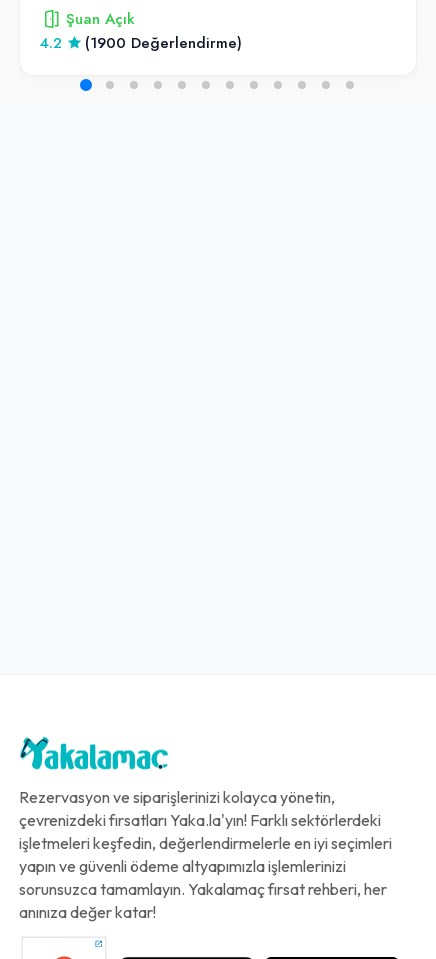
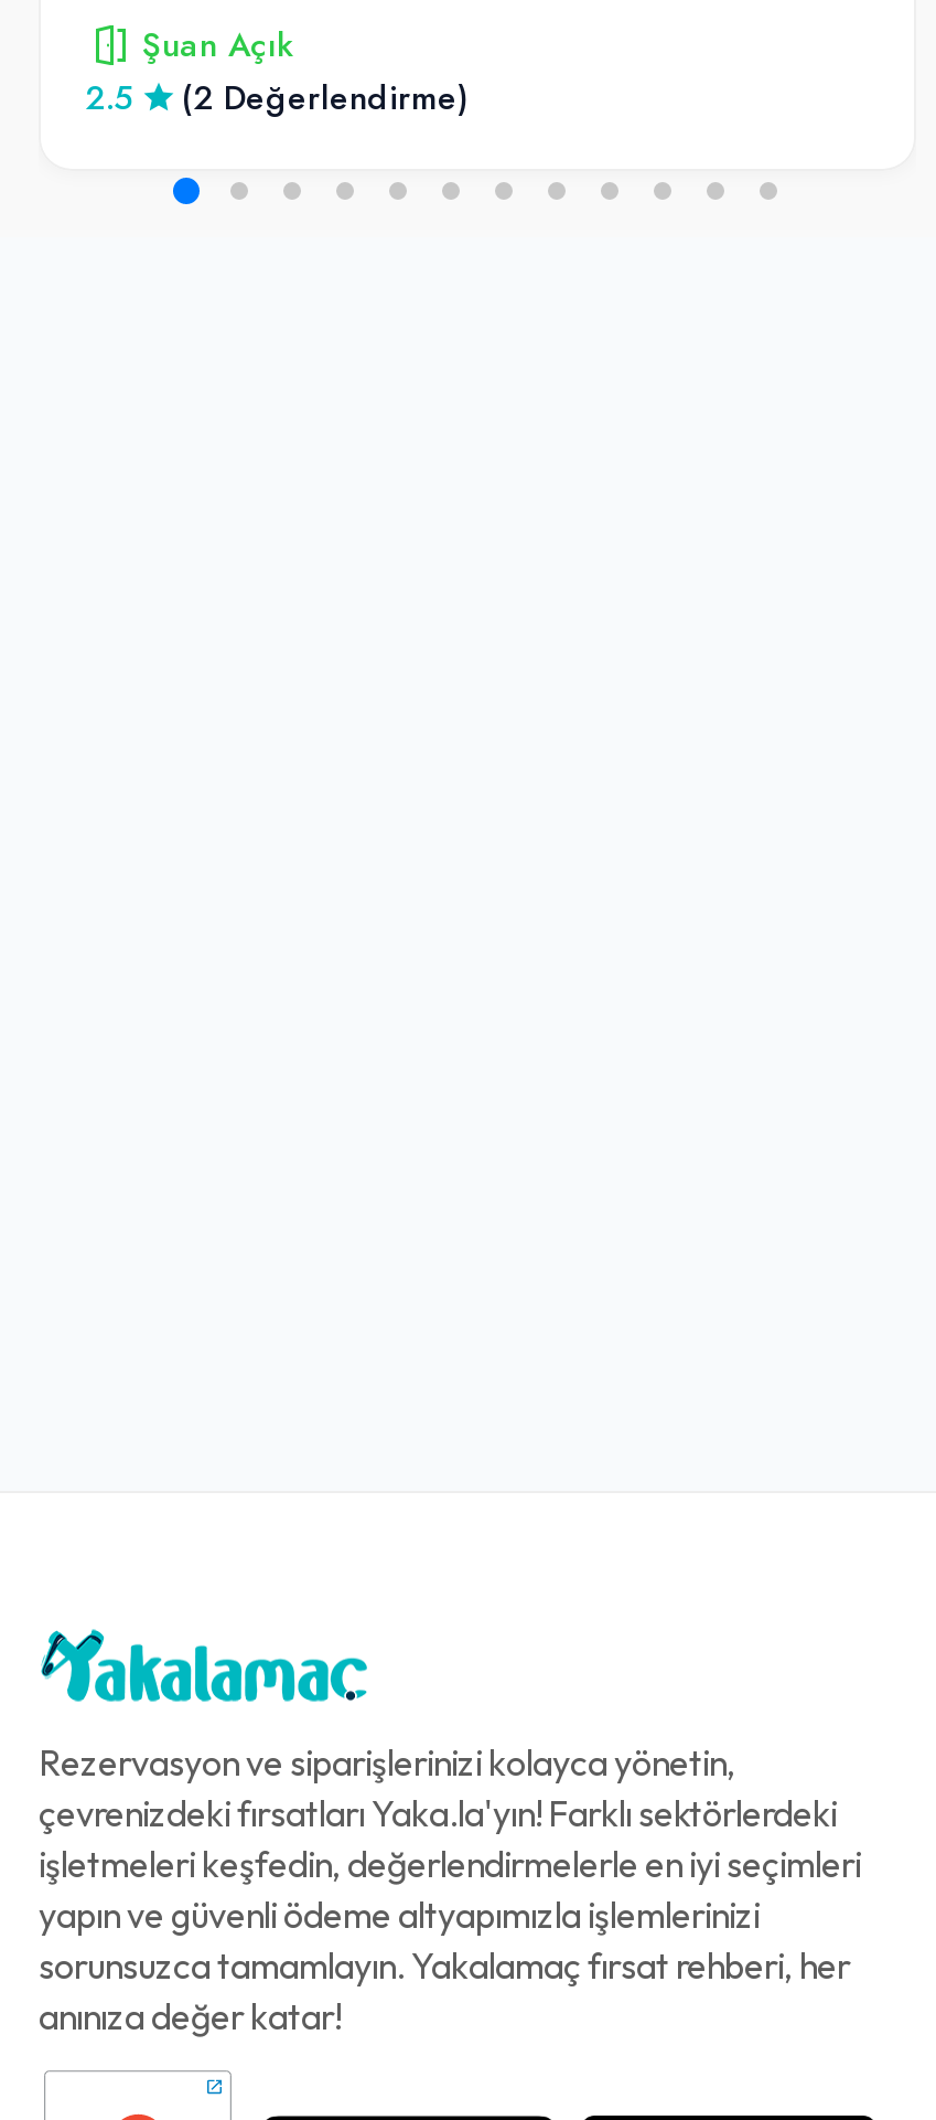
- 4.2
+ 2.5

- (1900 Değerlendirme)
+ (2 Değerlendirme)
